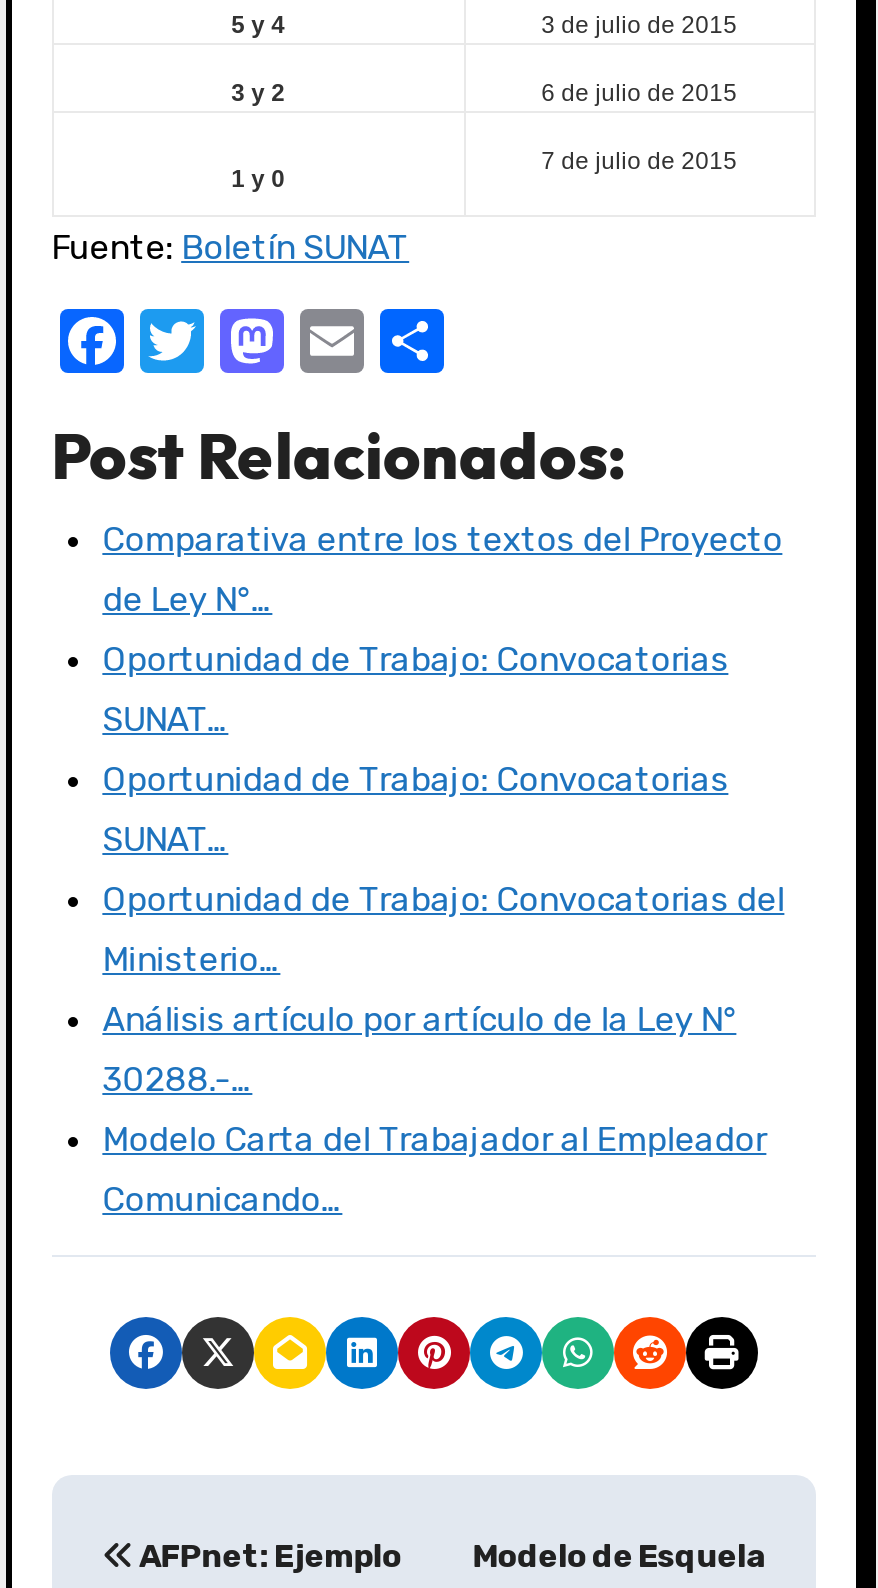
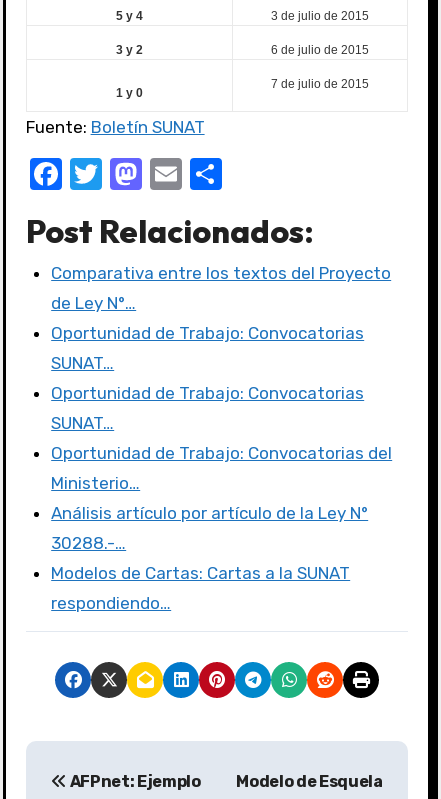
- Modelo Carta del Trabajador al Empleador
+ Modelos de Cartas: Cartas a la SUNAT

- Comunicando…
+ respondiendo…
